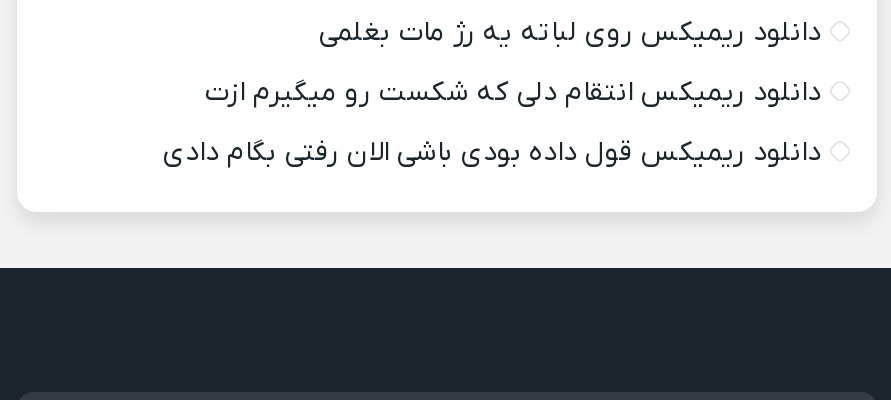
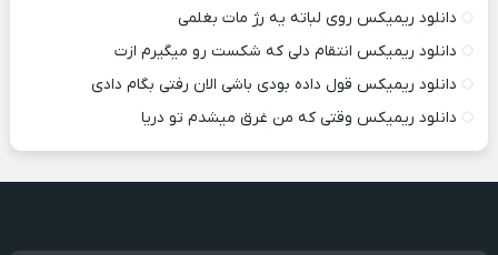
+ دانلود ریمیکس وقتی که من غرق میشدم تو دریا
